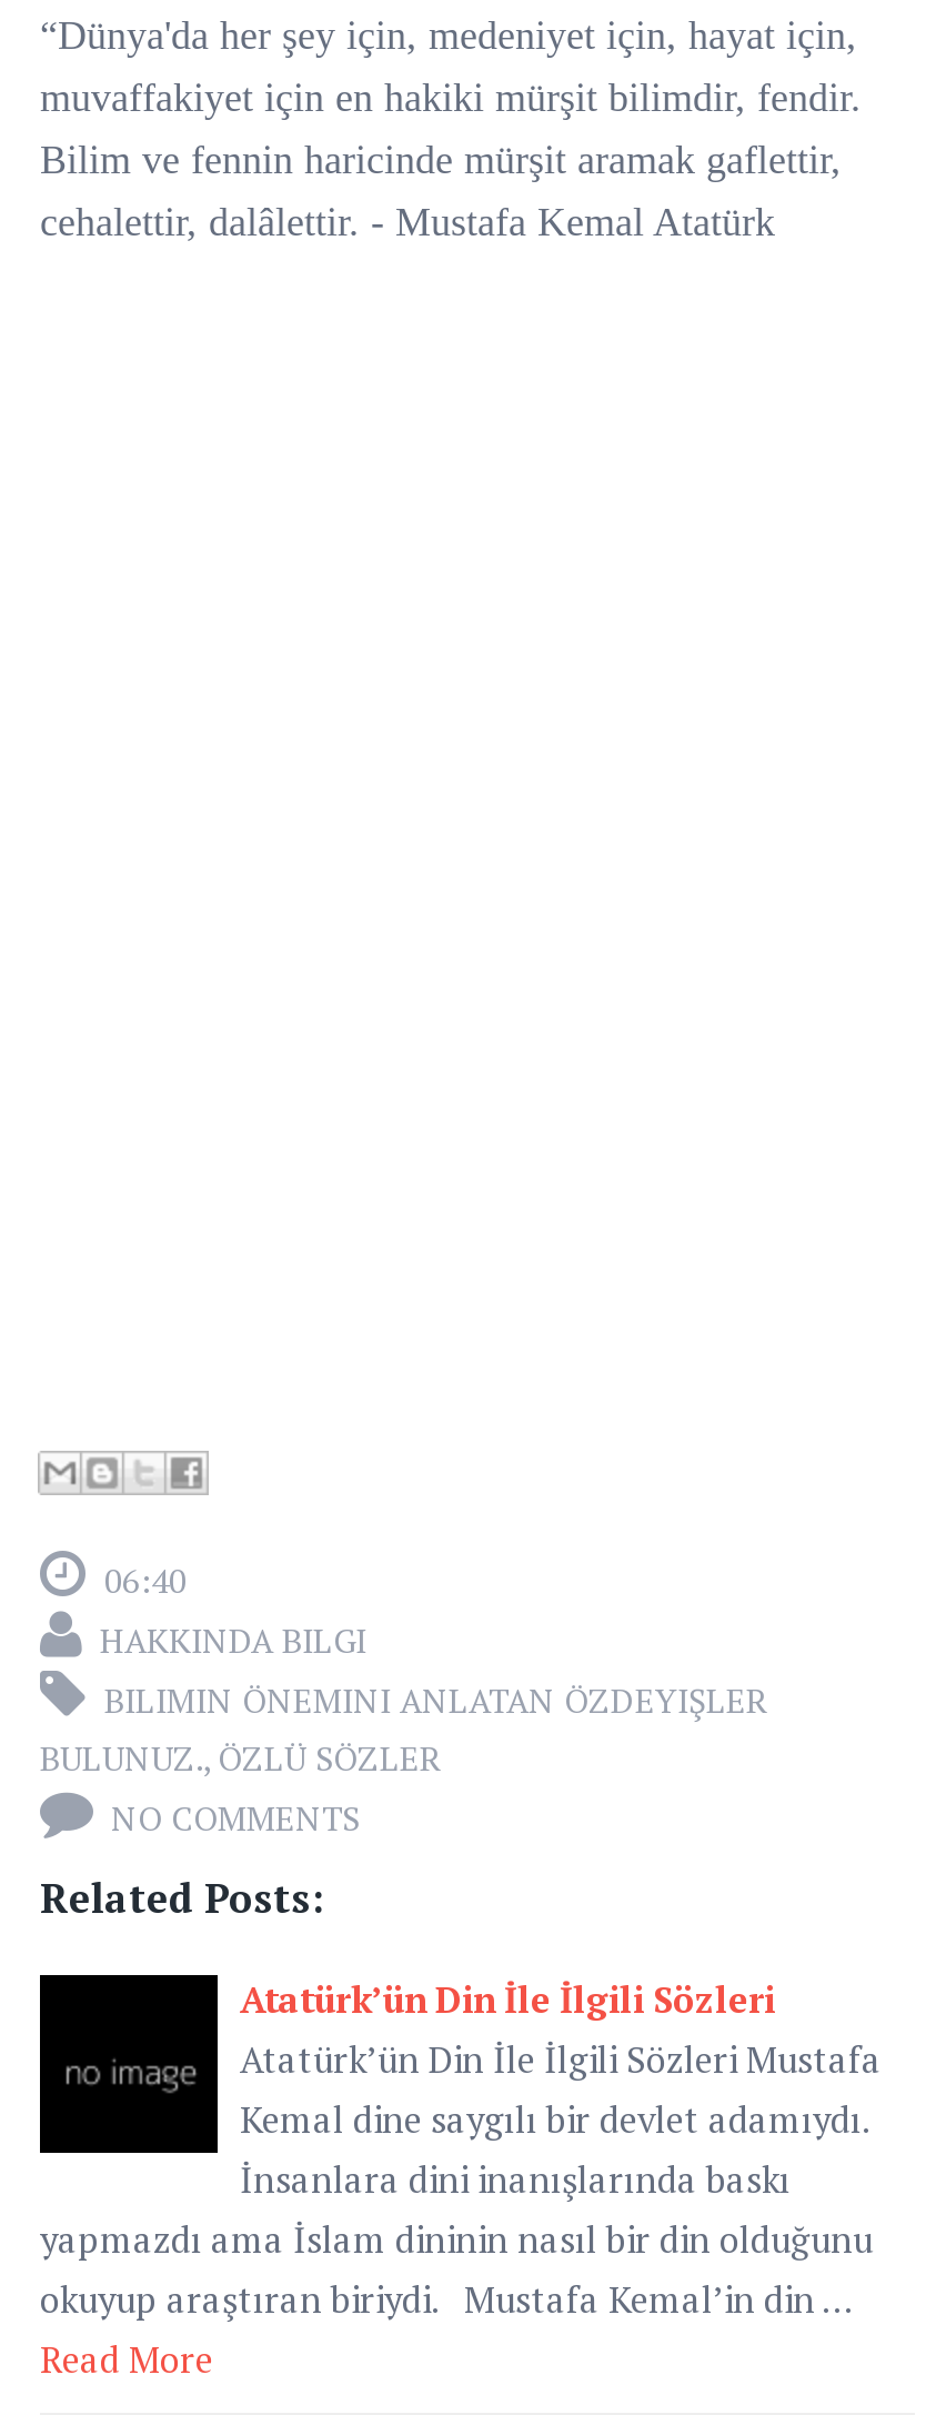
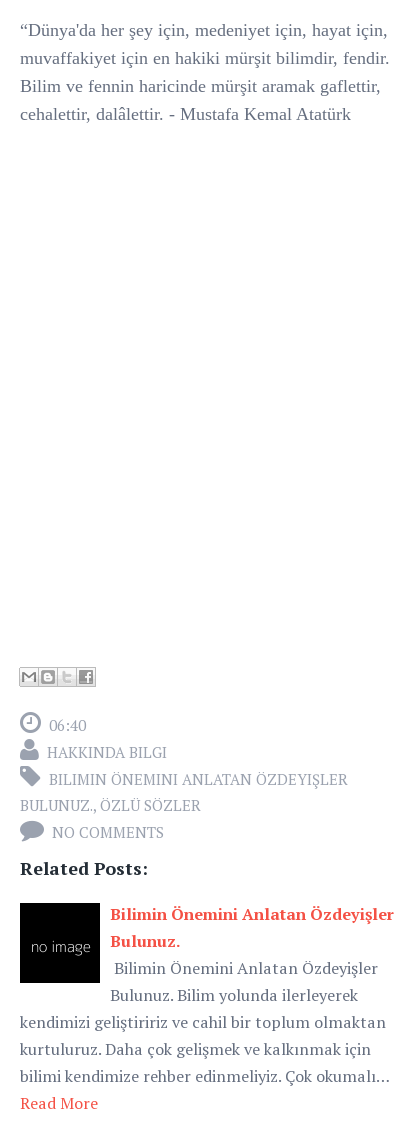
- Atatürk’ün Din İle İlgili Sözleri
- Atatürk’ün Din İle İlgili Sözleri Mustafa
- Kemal dine saygılı bir devlet adamıydı.
- İnsanlara dini inanışlarında baskı
- yapmazdı ama İslam dininin nasıl bir din olduğunu
- okuyup araştıran biriydi. Mustafa Kemal’in din …
+ Bilimin Önemini Anlatan Özdeyişler
+ Bulunuz.
+ Bilimin Önemini Anlatan Özdeyişler
+ Bulunuz. Bilim yolunda ilerleyerek
+ kendimizi geliştiririz ve cahil bir toplum olmaktan
+ kurtuluruz. Daha çok gelişmek ve kalkınmak için
+ bilimi kendimize rehber edinmeliyiz. Çok okumalı…
